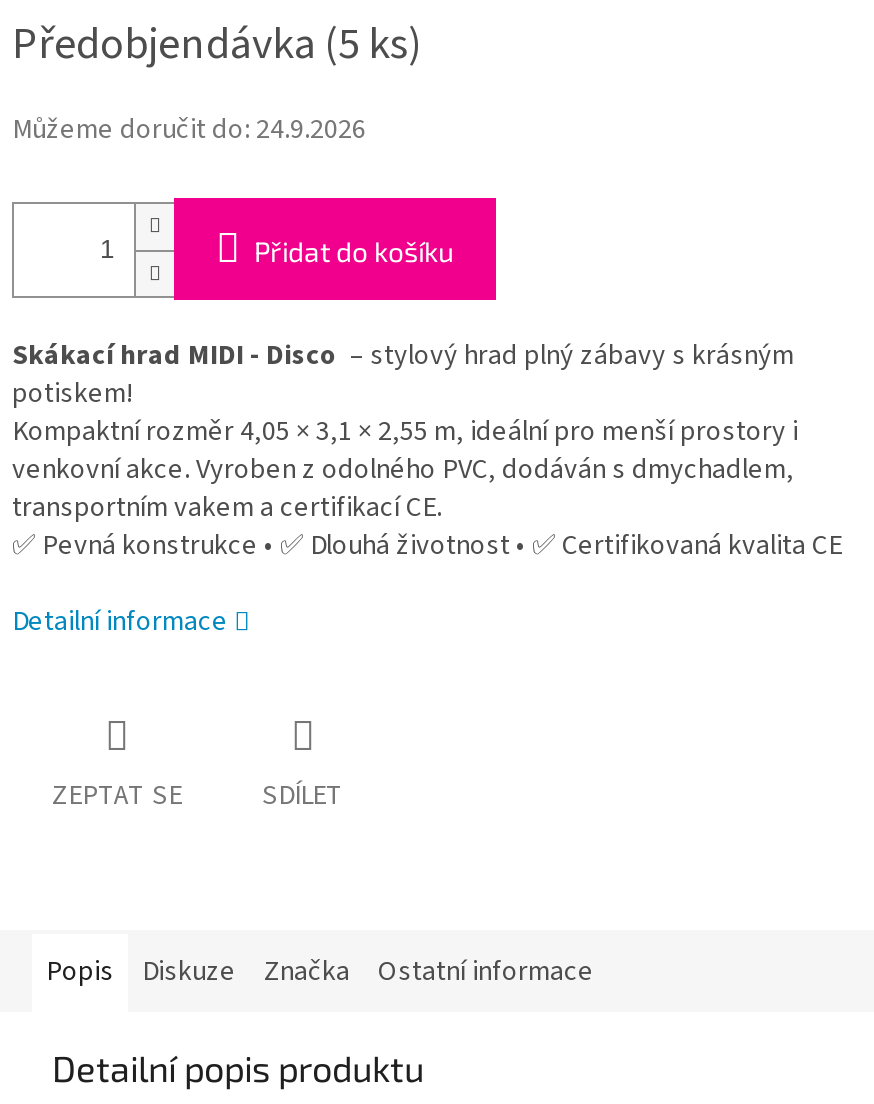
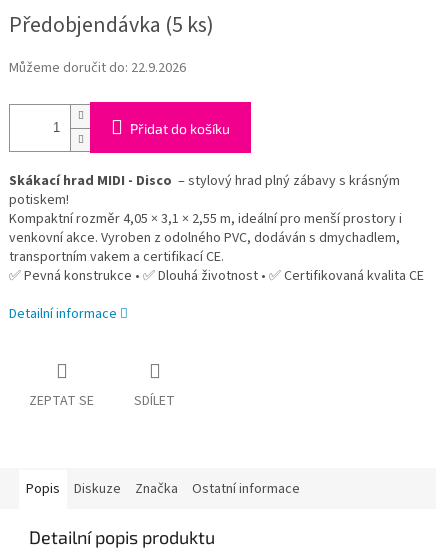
- Můžeme doručit do: 24.9.2026
+ Můžeme doručit do: 22.9.2026
